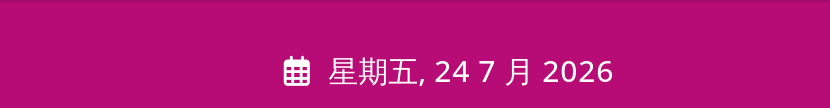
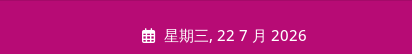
- 星期五, 24 7 月 2026
+ 星期三, 22 7 月 2026
